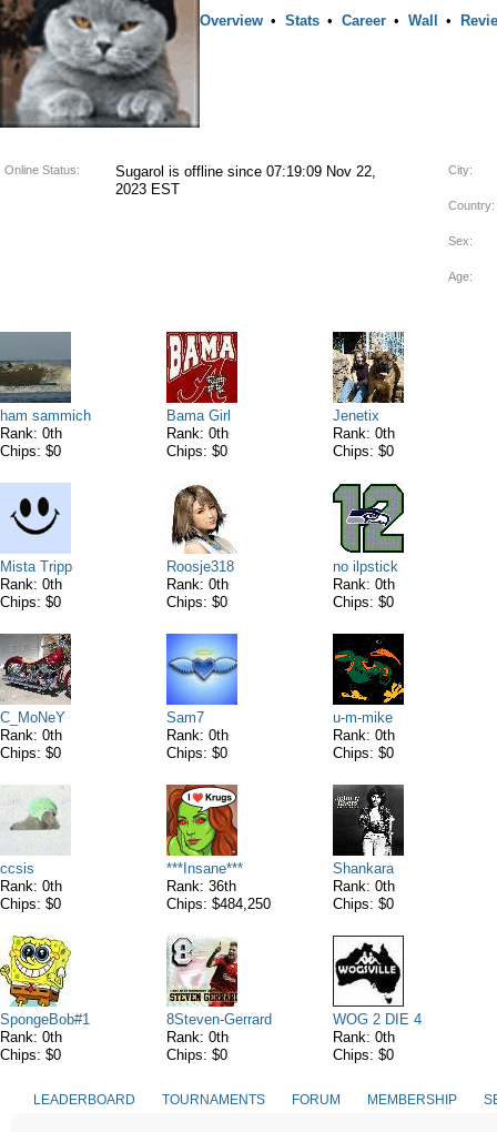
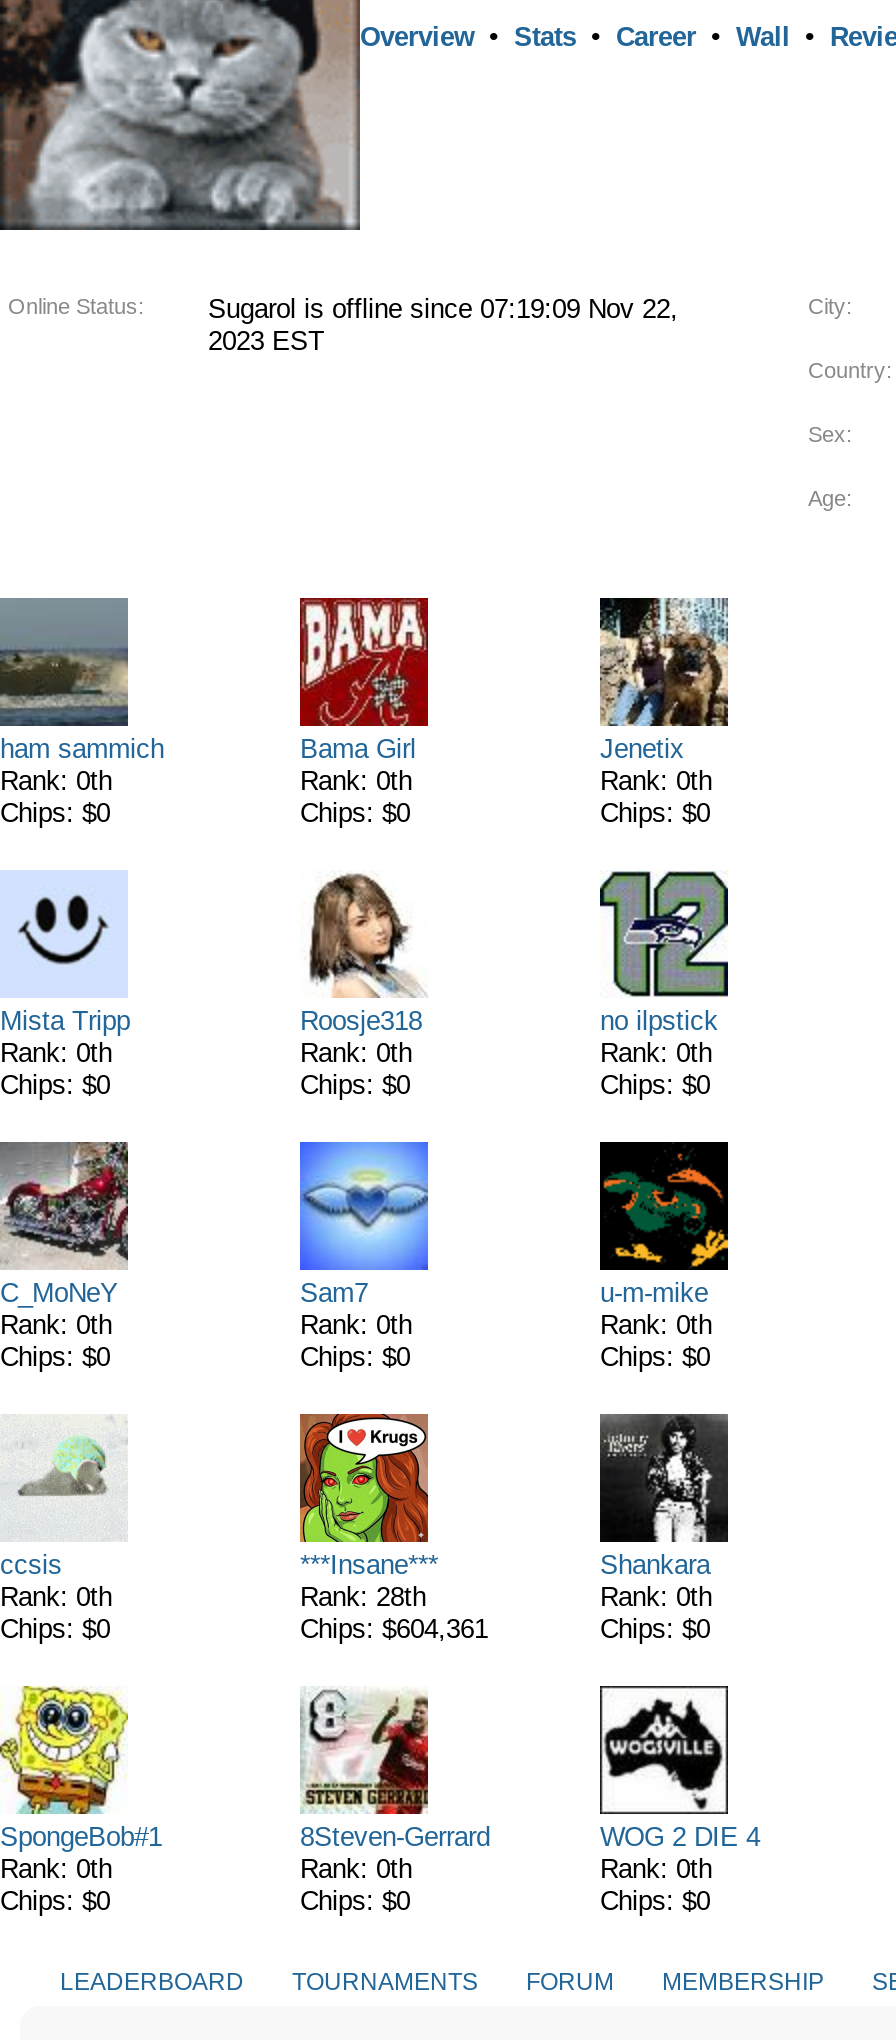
- Rank: 36th
+ Rank: 28th

- Chips: $484,250
+ Chips: $604,361
